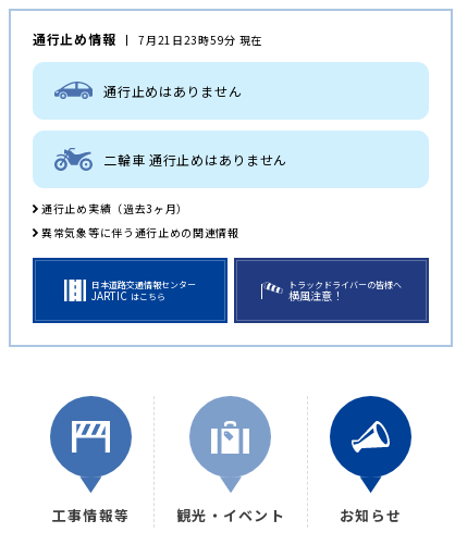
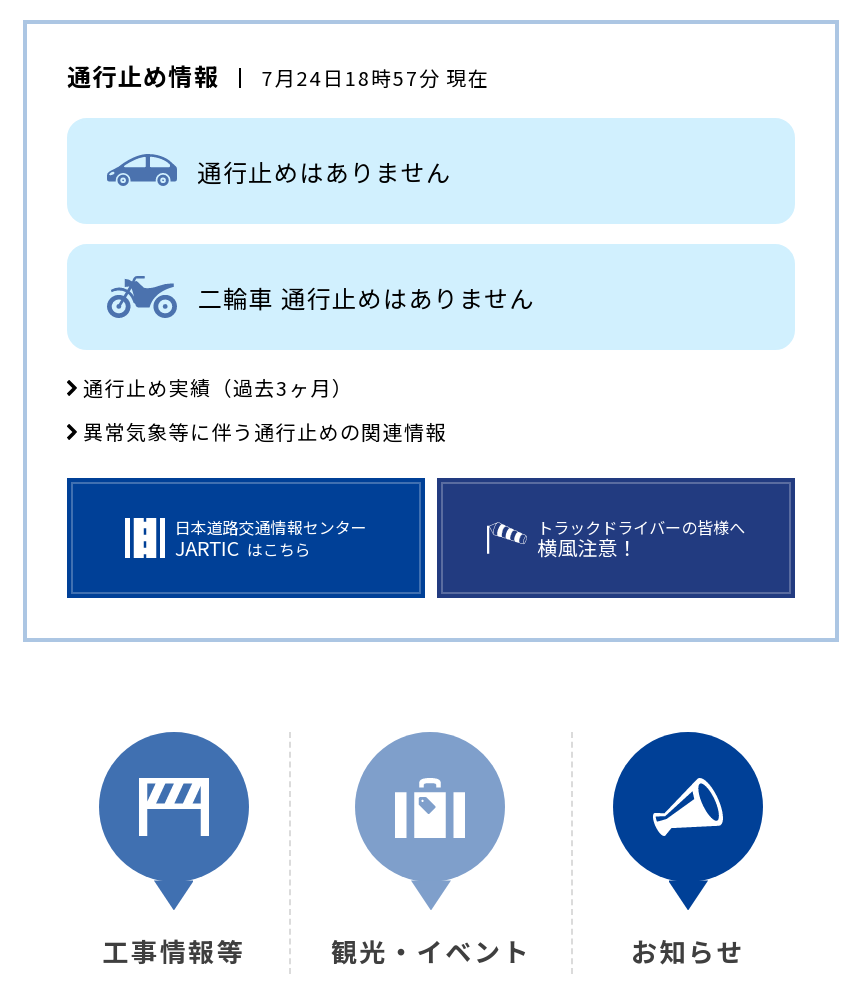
- 7月21日23時59分 現在
+ 7月24日18時57分 現在
